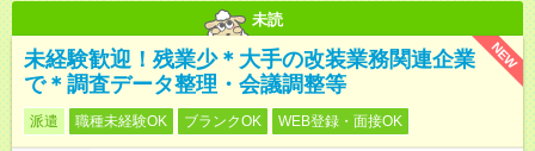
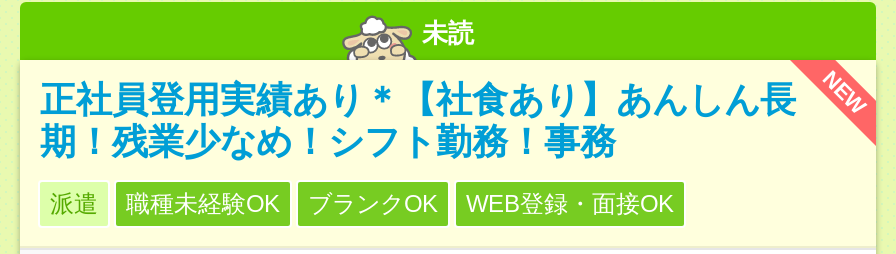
- 未経験歓迎！残業少＊大手の改装業務関連企業
- で＊調査データ整理・会議調整等
+ 正社員登用実績あり＊【社食あり】あんしん長
+ 期！残業少なめ！シフト勤務！事務
